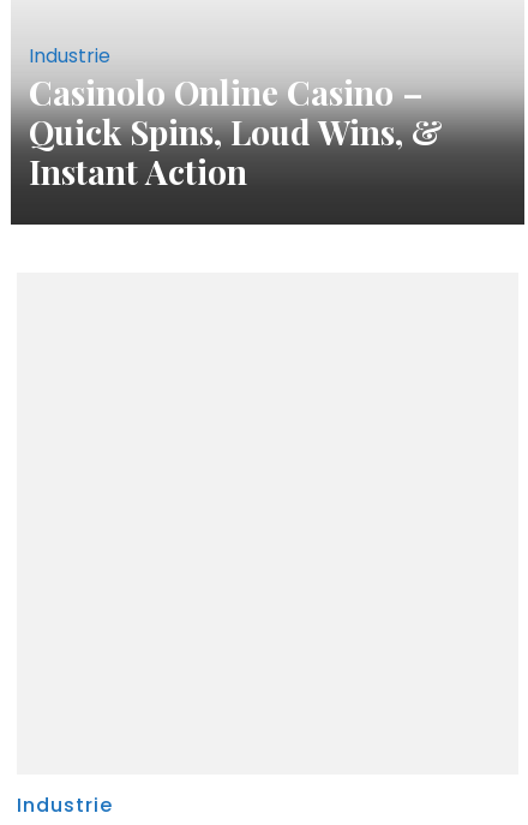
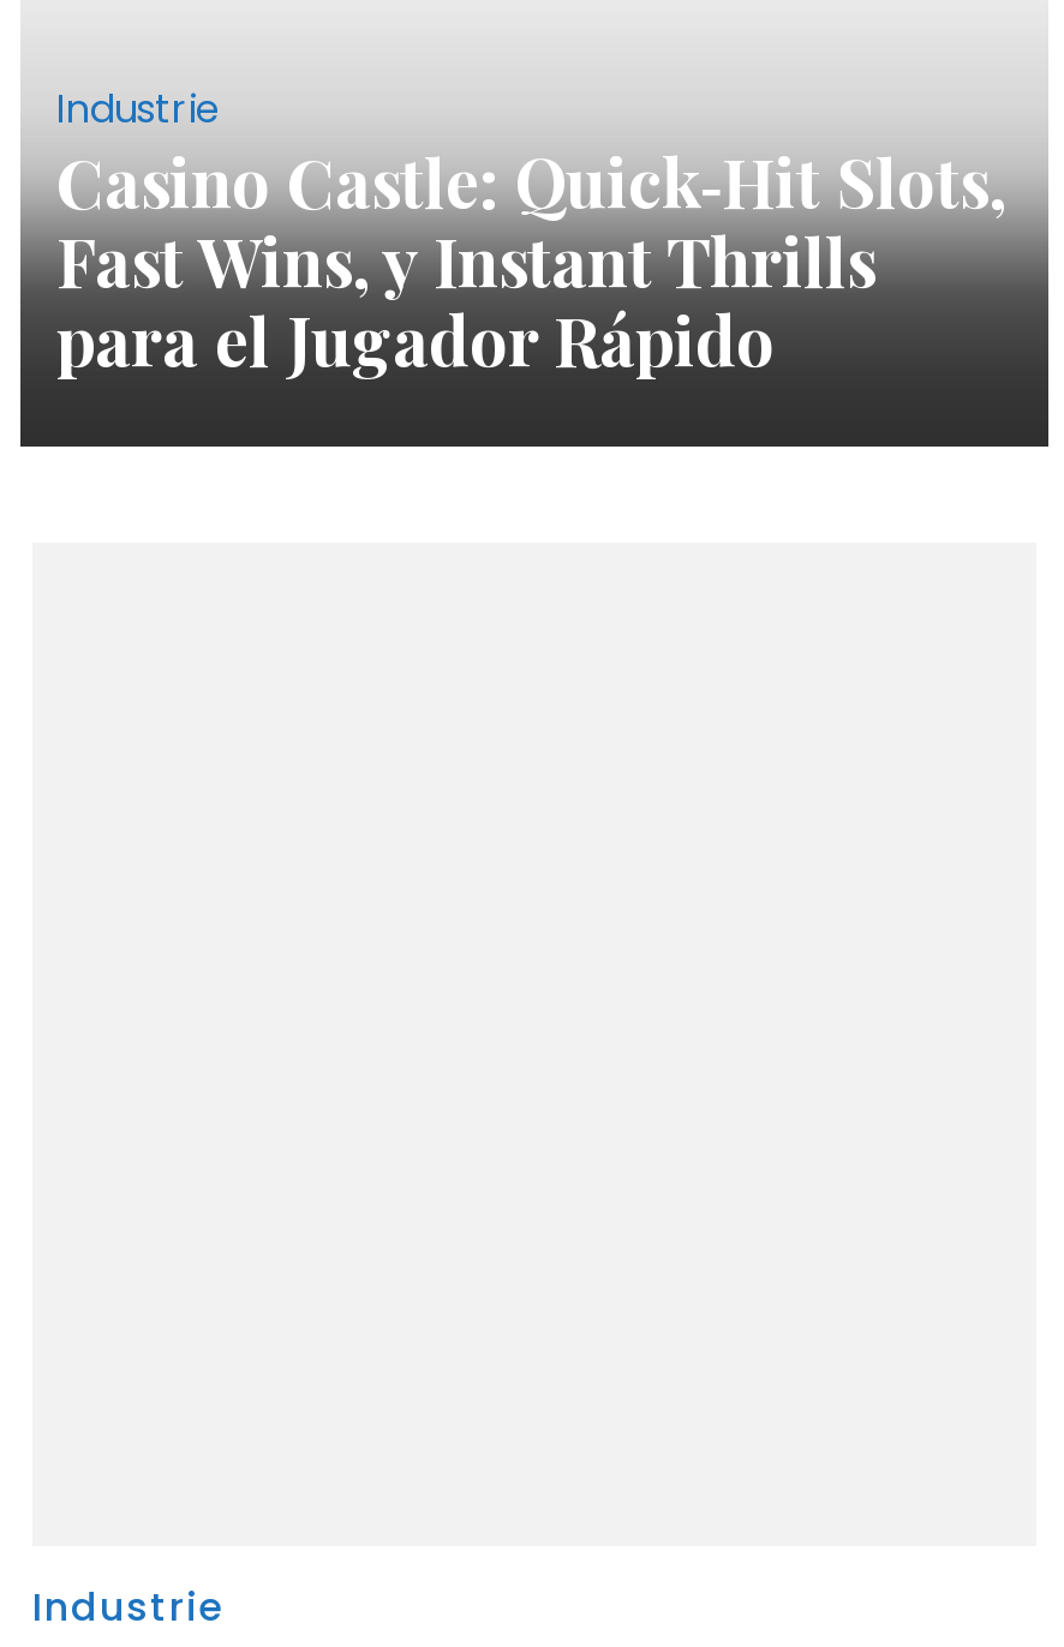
- Casinolo Online Casino –
- Quick Spins, Loud Wins, &
- Instant Action
+ Casino Castle: Quick‑Hit Slots,
+ Fast Wins, y Instant Thrills
+ para el Jugador Rápido
